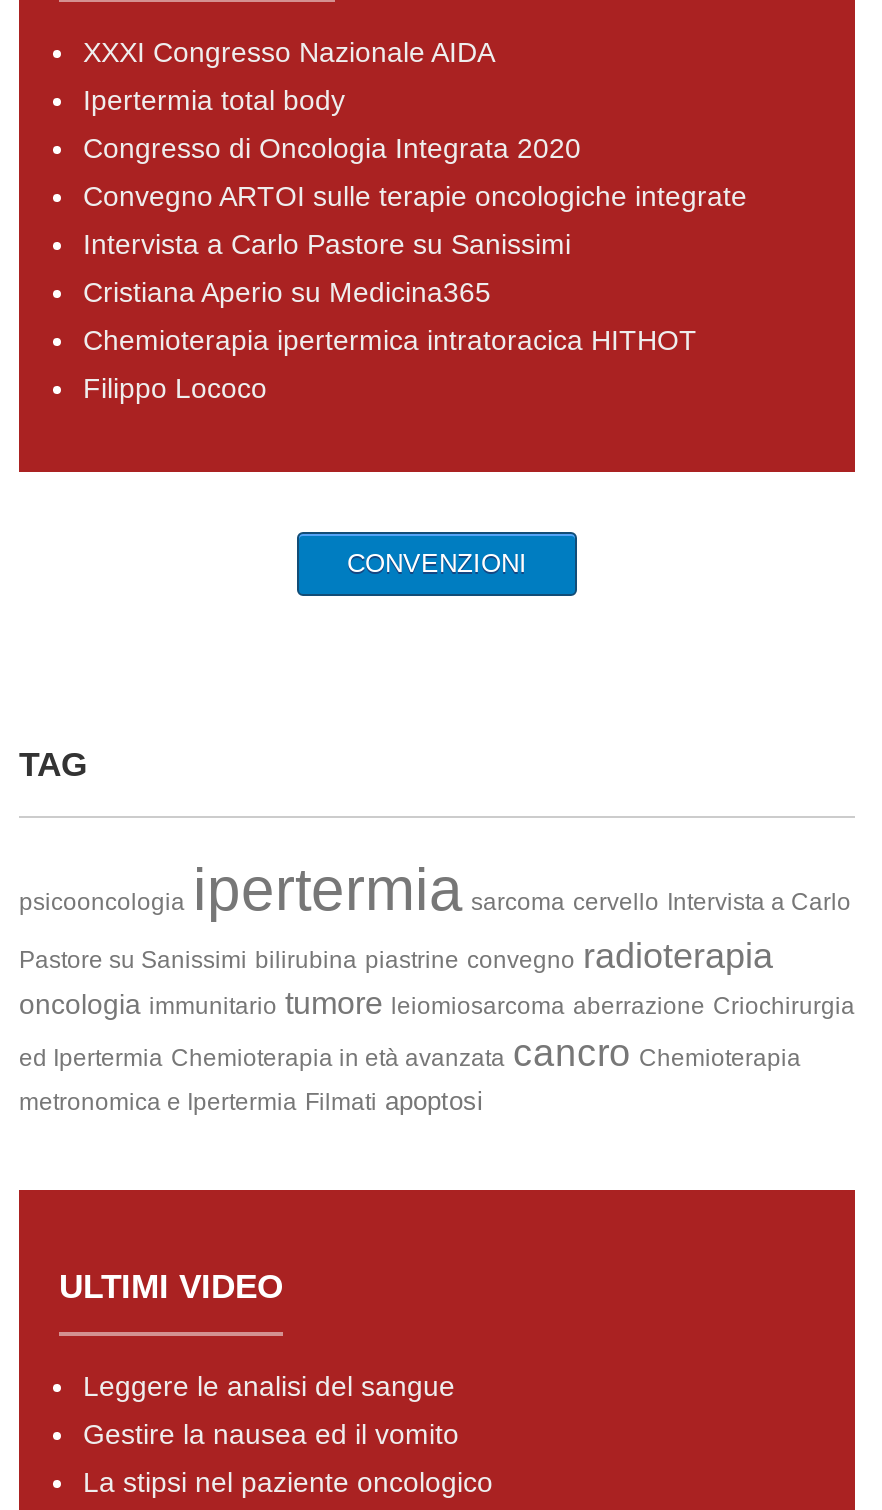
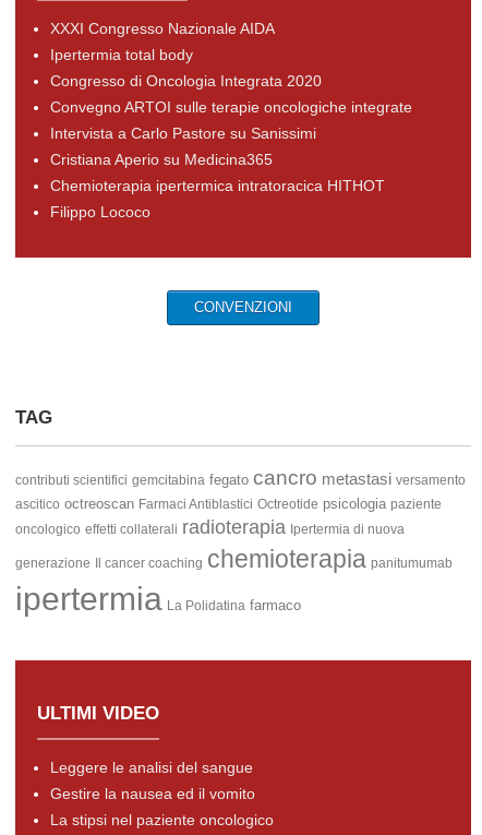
- psicooncologia ipertermia sarcoma cervello Intervista a Carlo
- Pastore su Sanissimi bilirubina piastrine convegno radioterapia
- oncologia immunitario tumore leiomiosarcoma aberrazione Criochirurgia
- ed Ipertermia Chemioterapia in età avanzata cancro Chemioterapia
- metronomica e Ipertermia Filmati apoptosi
+ contributi scientifici gemcitabina fegato cancro metastasi versamento
+ ascitico octreoscan Farmaci Antiblastici Octreotide psicologia paziente
+ oncologico effetti collaterali radioterapia Ipertermia di nuova
+ generazione Il cancer coaching chemioterapia panitumumab
+ ipertermia La Polidatina farmaco
